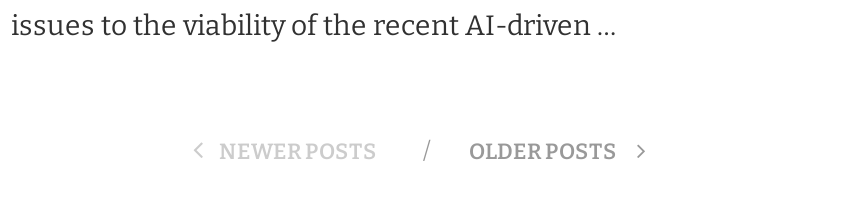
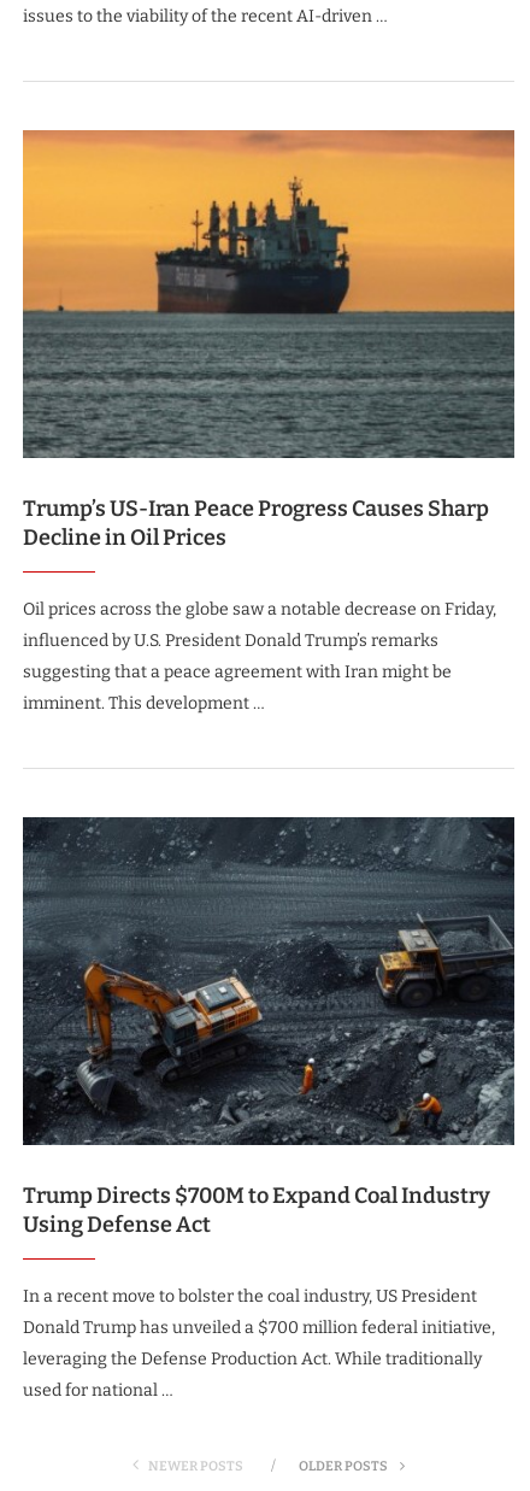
+ [image]
+ Trump’s US-Iran Peace Progress Causes Sharp
+ Decline in Oil Prices
+ Oil prices across the globe saw a notable decrease on Friday,
+ influenced by U.S. President Donald Trump’s remarks
+ suggesting that a peace agreement with Iran might be
+ imminent. This development …

+ [image]
+ Trump Directs $700M to Expand Coal Industry
+ Using Defense Act
+ In a recent move to bolster the coal industry, US President
+ Donald Trump has unveiled a $700 million federal initiative,
+ leveraging the Defense Production Act. While traditionally
+ used for national …
